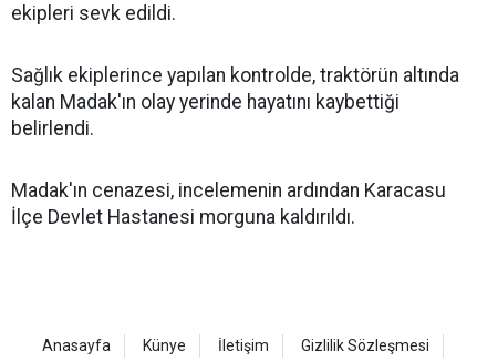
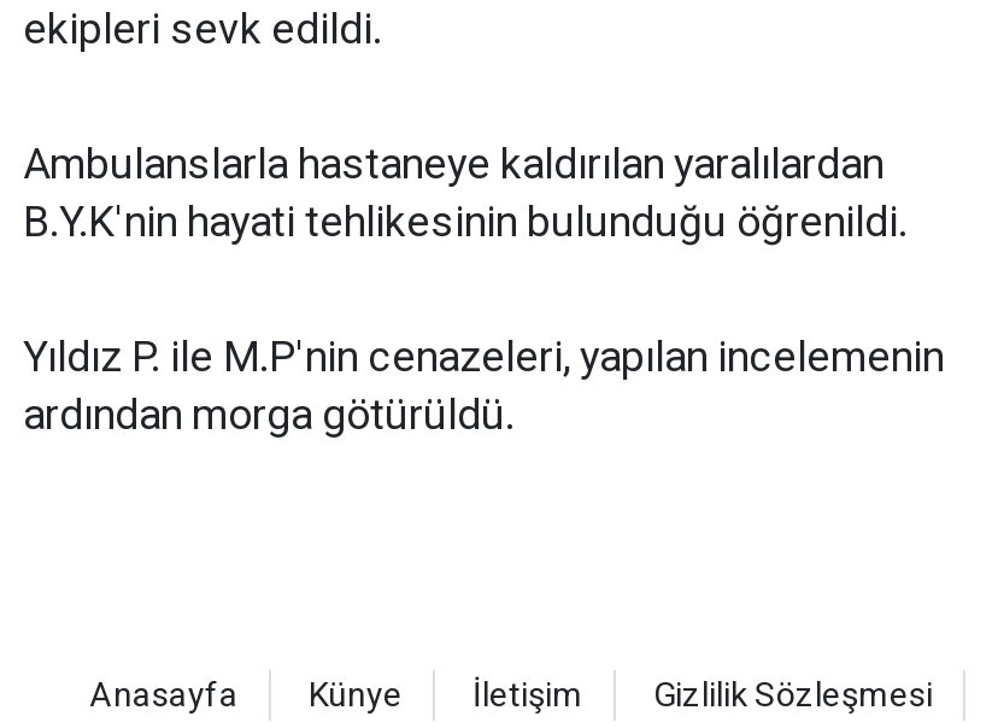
- Sağlık ekiplerince yapılan kontrolde, traktörün altında
- kalan Madak'ın olay yerinde hayatını kaybettiği
- belirlendi.
+ Ambulanslarla hastaneye kaldırılan yaralılardan
+ B.Y.K'nin hayati tehlikesinin bulunduğu öğrenildi.

- Madak'ın cenazesi, incelemenin ardından Karacasu
- İlçe Devlet Hastanesi morguna kaldırıldı.
+ Yıldız P. ile M.P'nin cenazeleri, yapılan incelemenin
+ ardından morga götürüldü.
